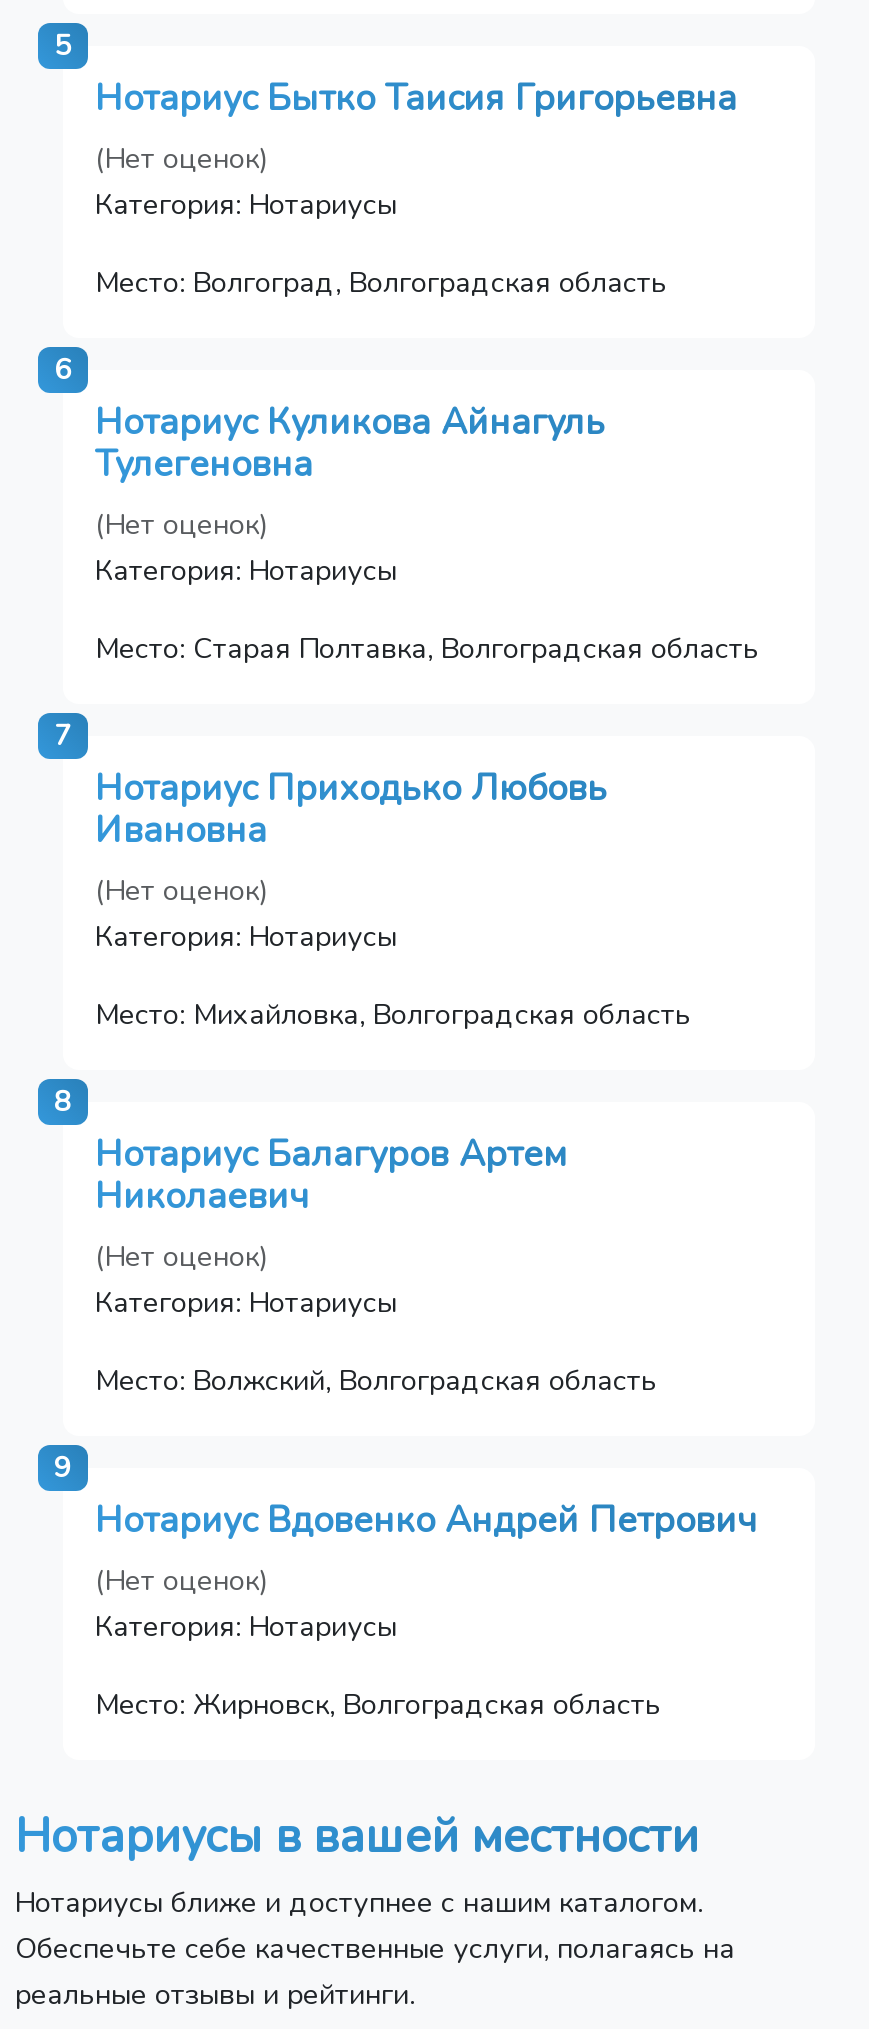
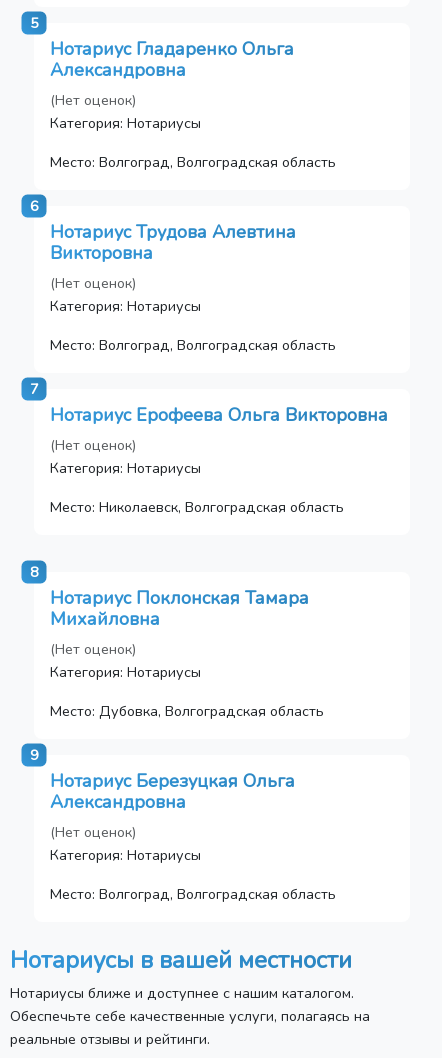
- Нотариус Бытко Таисия Григорьевна
+ Нотариус Гладаренко Ольга
+ Александровна

- Нотариус Куликова Айнагуль
- Тулегеновна
+ Нотариус Трудова Алевтина
+ Викторовна

- Место: Старая Полтавка, Волгоградская область
+ Место: Волгоград, Волгоградская область

- Нотариус Приходько Любовь
- Ивановна
+ Нотариус Ерофеева Ольга Викторовна

- Место: Михайловка, Волгоградская область
+ Место: Николаевск, Волгоградская область

- Нотариус Балагуров Артем
- Николаевич
+ Нотариус Поклонская Тамара
+ Михайловна

- Место: Волжский, Волгоградская область
+ Место: Дубовка, Волгоградская область

- Нотариус Вдовенко Андрей Петрович
+ Нотариус Березуцкая Ольга
+ Александровна

- Место: Жирновск, Волгоградская область
+ Место: Волгоград, Волгоградская область
